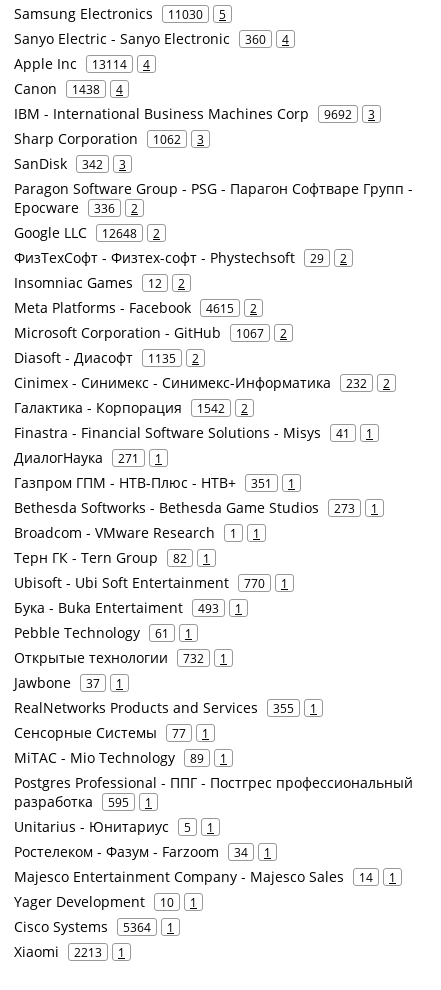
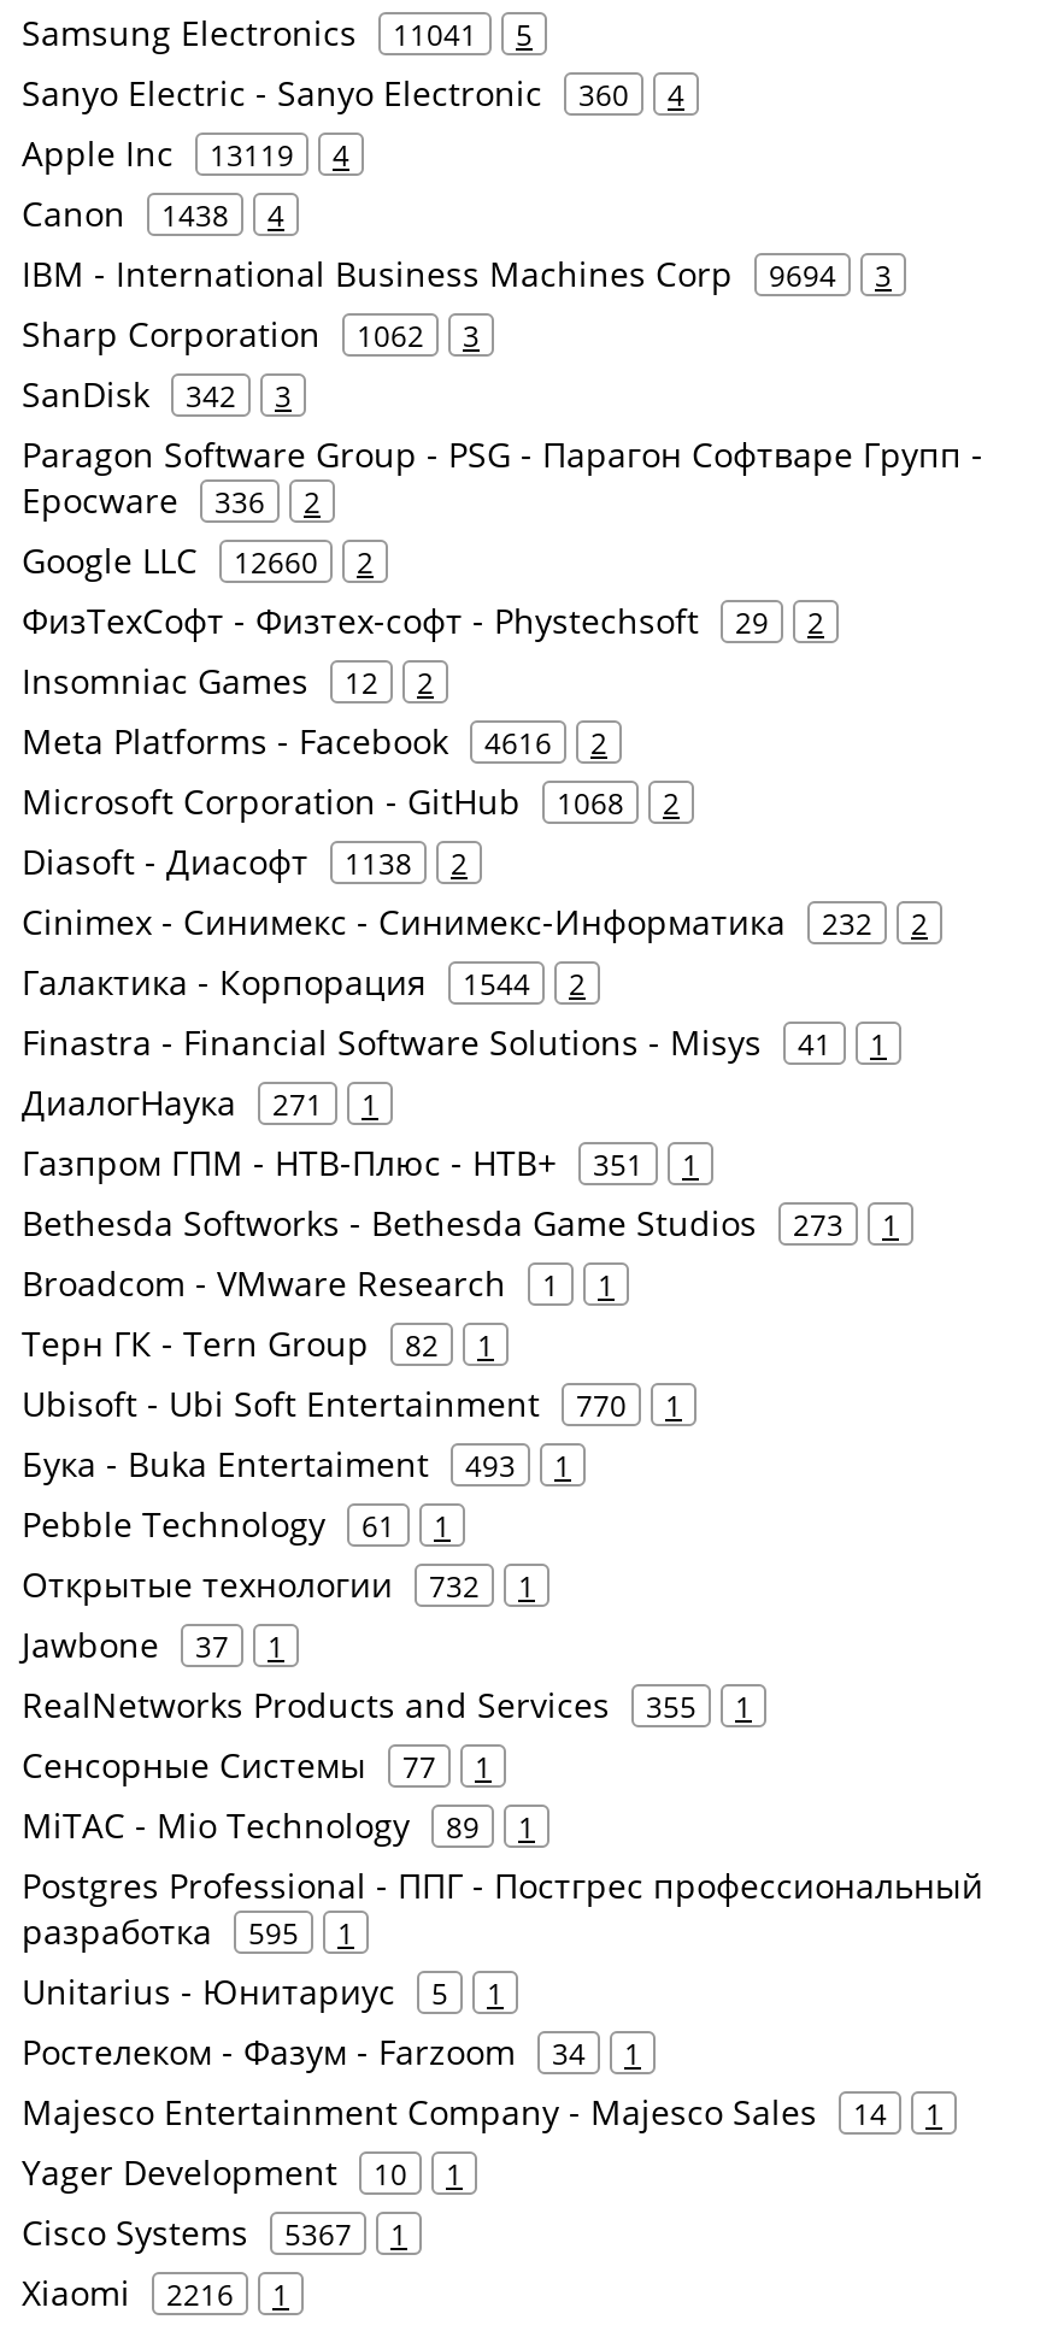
- Samsung Electronics 11030 5
+ Samsung Electronics 11041 5

- Apple Inc 13114 4
+ Apple Inc 13119 4

- IBM - International Business Machines Corp 9692 3
+ IBM - International Business Machines Corp 9694 3

- Google LLC 12648 2
+ Google LLC 12660 2

- Meta Platforms - Facebook 4615 2
+ Meta Platforms - Facebook 4616 2

- Microsoft Corporation - GitHub 1067 2
+ Microsoft Corporation - GitHub 1068 2

- Diasoft - Диасофт 1135 2
+ Diasoft - Диасофт 1138 2

- Галактика - Корпорация 1542 2
+ Галактика - Корпорация 1544 2

- Cisco Systems 5364 1
+ Cisco Systems 5367 1

- Xiaomi 2213 1
+ Xiaomi 2216 1
